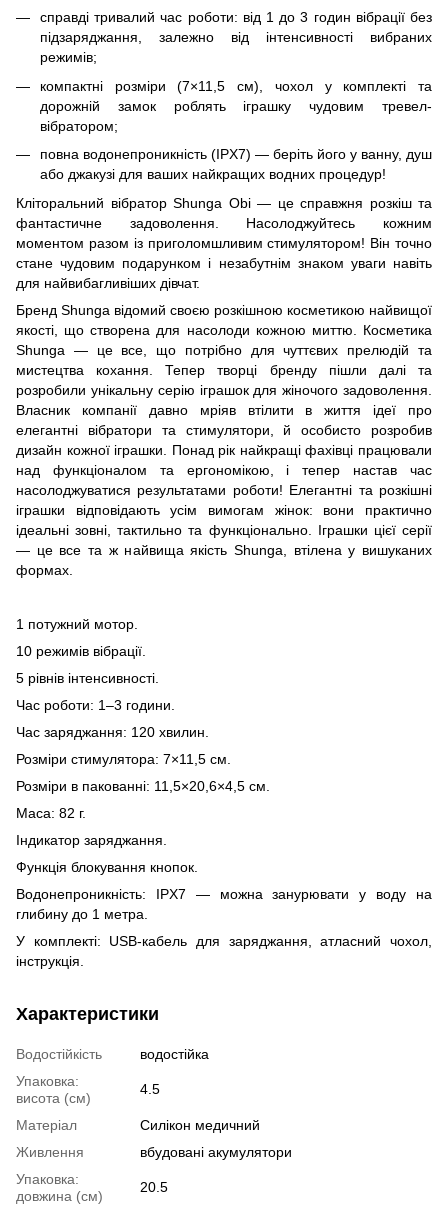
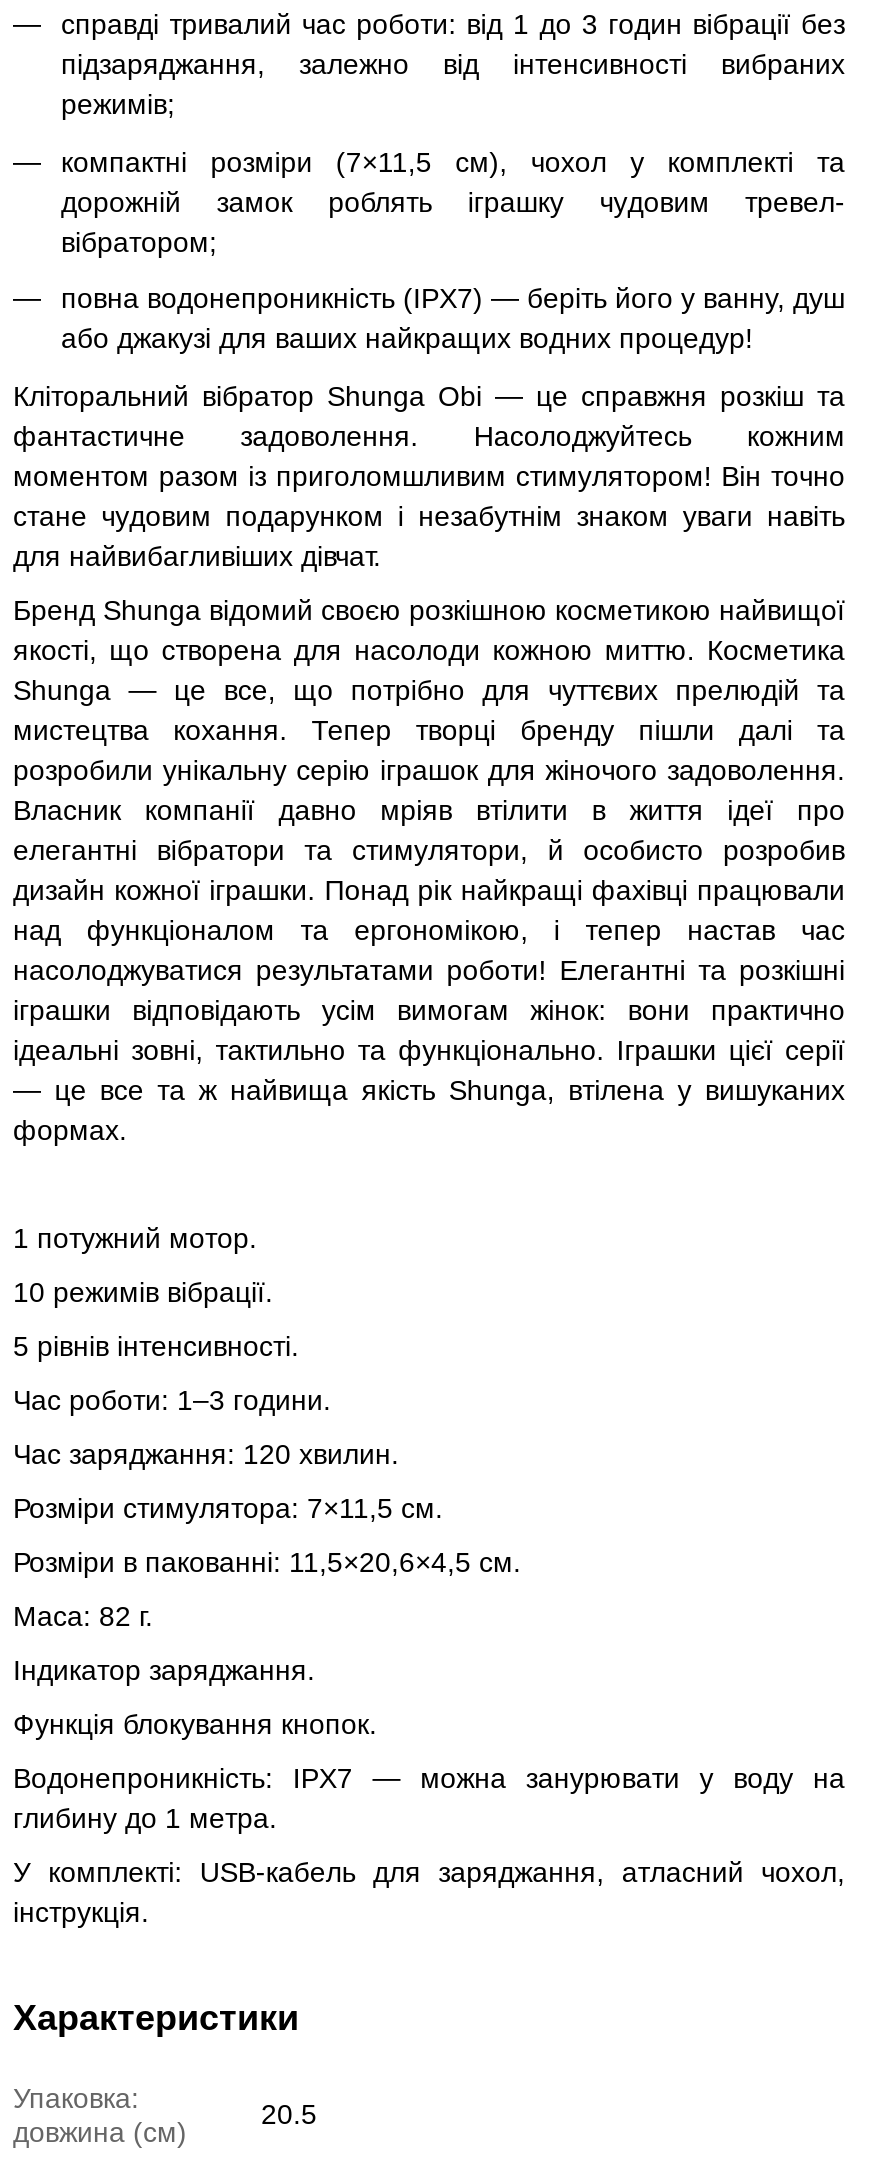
- Водостійкість
- водостійка
- Упаковка:
- висота (см)

- 4.5
- Матеріал
- Силікон медичний
- Живлення
- вбудовані акумулятори
